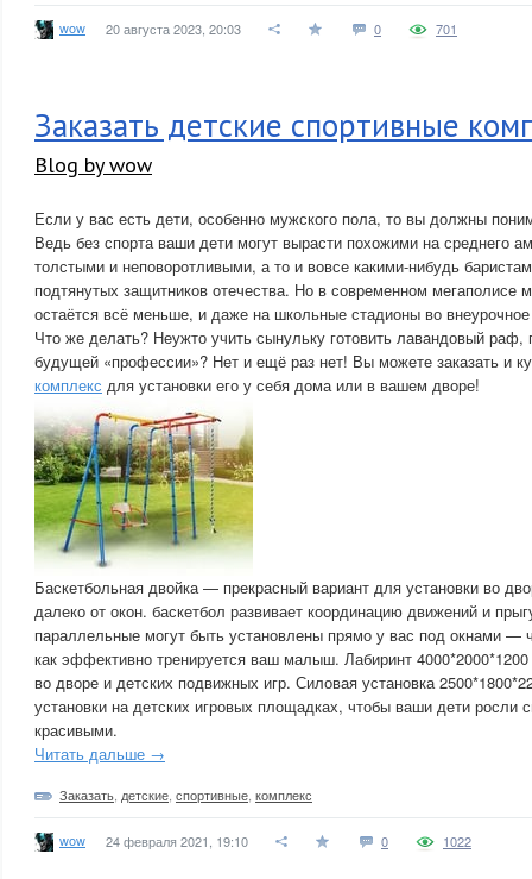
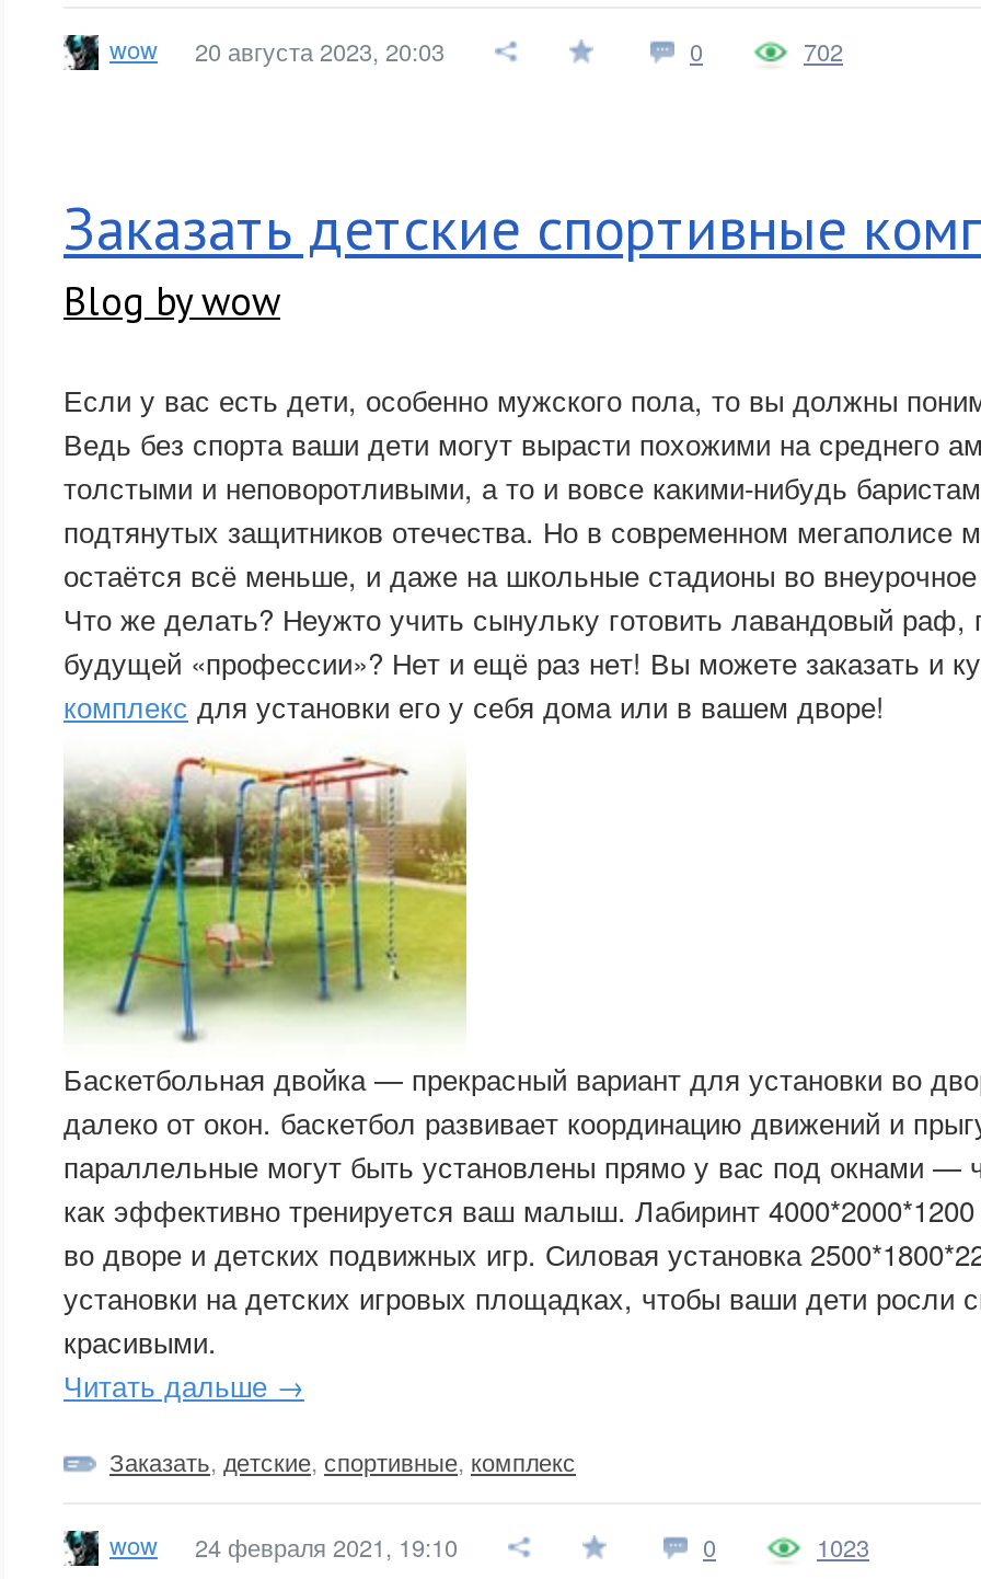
- 701
+ 702

- 1022
+ 1023
